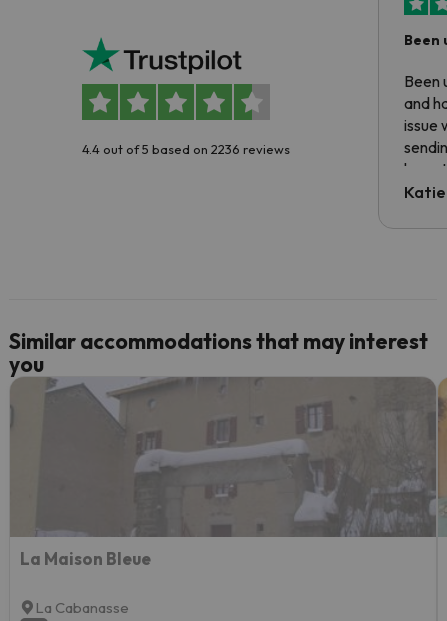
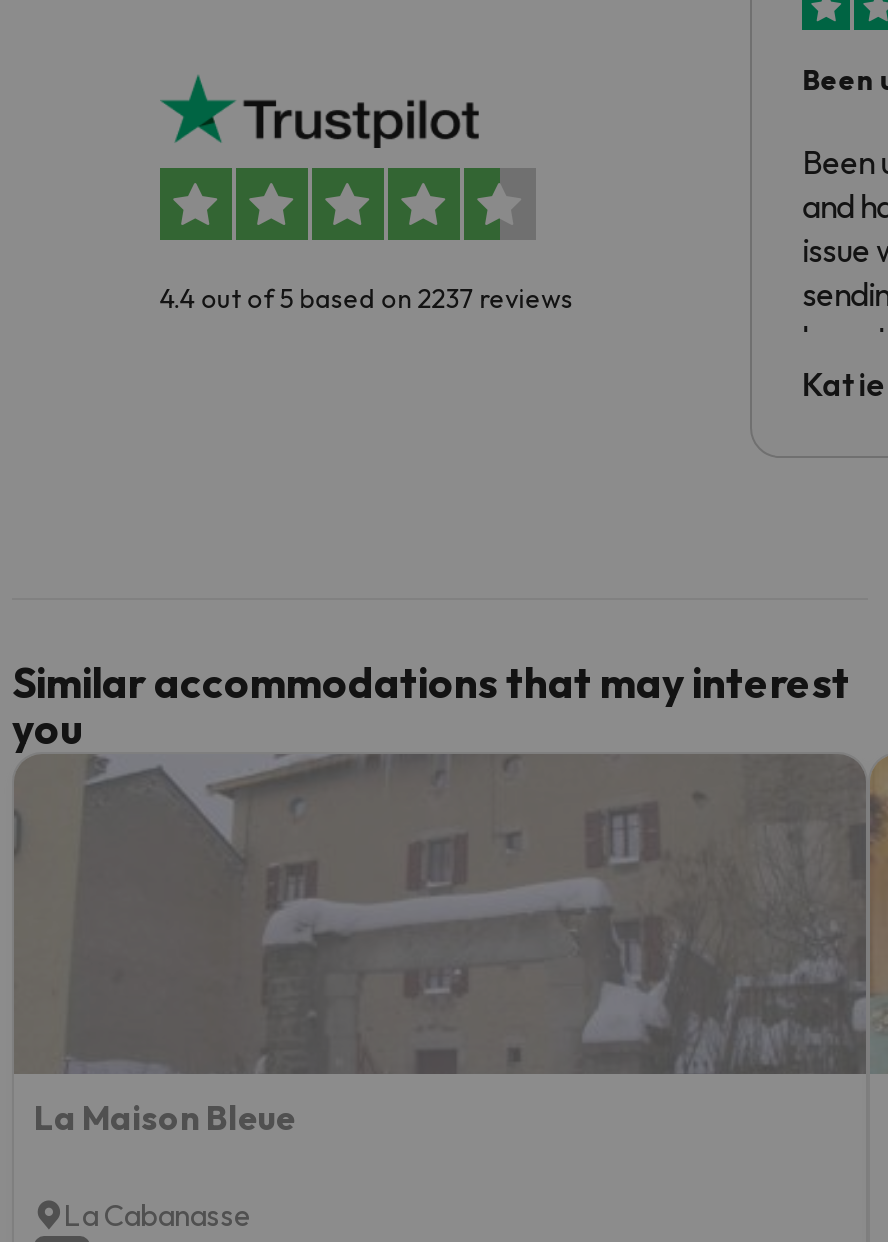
- 4.4 out of 5 based on 2236 reviews
+ 4.4 out of 5 based on 2237 reviews
